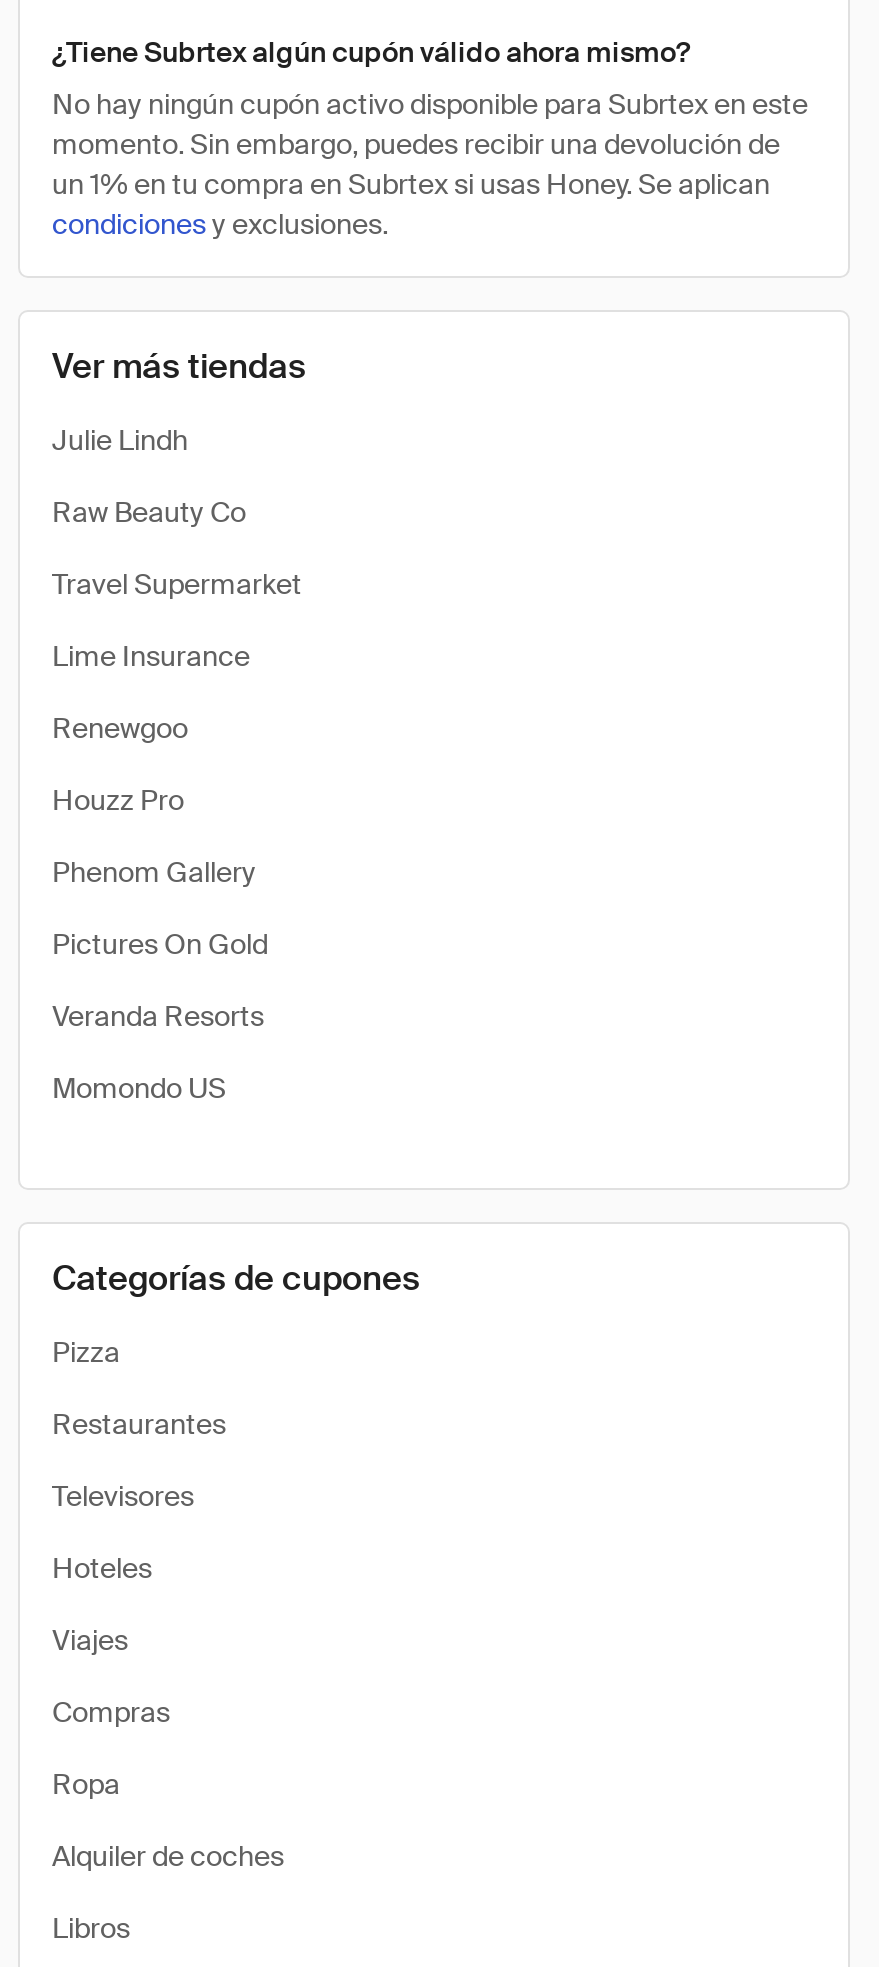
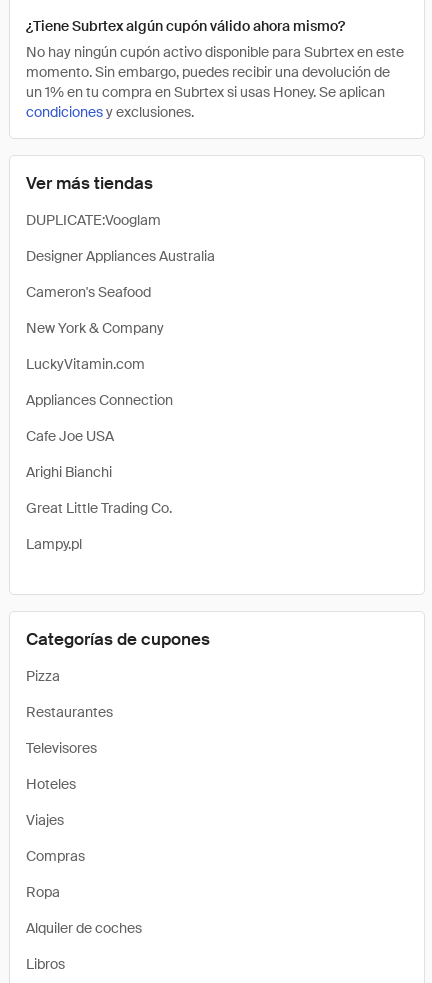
- Julie Lindh
+ DUPLICATE:Vooglam

- Raw Beauty Co
+ Designer Appliances Australia

- Travel Supermarket
+ Cameron's Seafood

- Lime Insurance
+ New York & Company

- Renewgoo
+ LuckyVitamin.com

- Houzz Pro
+ Appliances Connection

- Phenom Gallery
+ Cafe Joe USA

- Pictures On Gold
+ Arighi Bianchi

- Veranda Resorts
+ Great Little Trading Co.

- Momondo US
+ Lampy.pl
